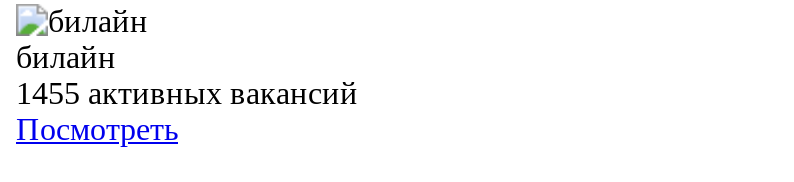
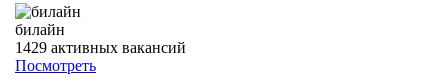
- 1455 активных вакансий
+ 1429 активных вакансий
